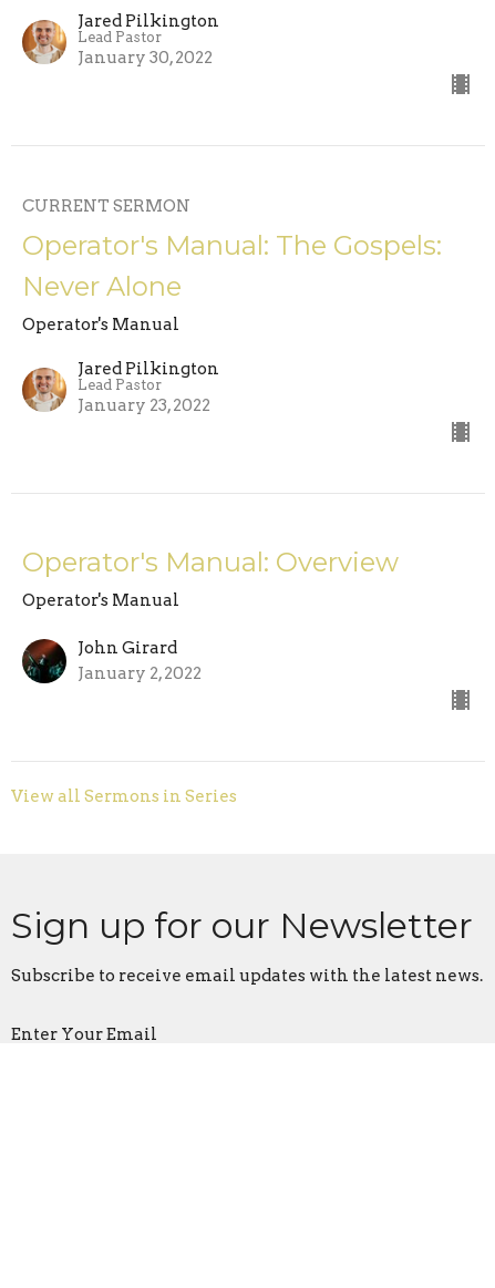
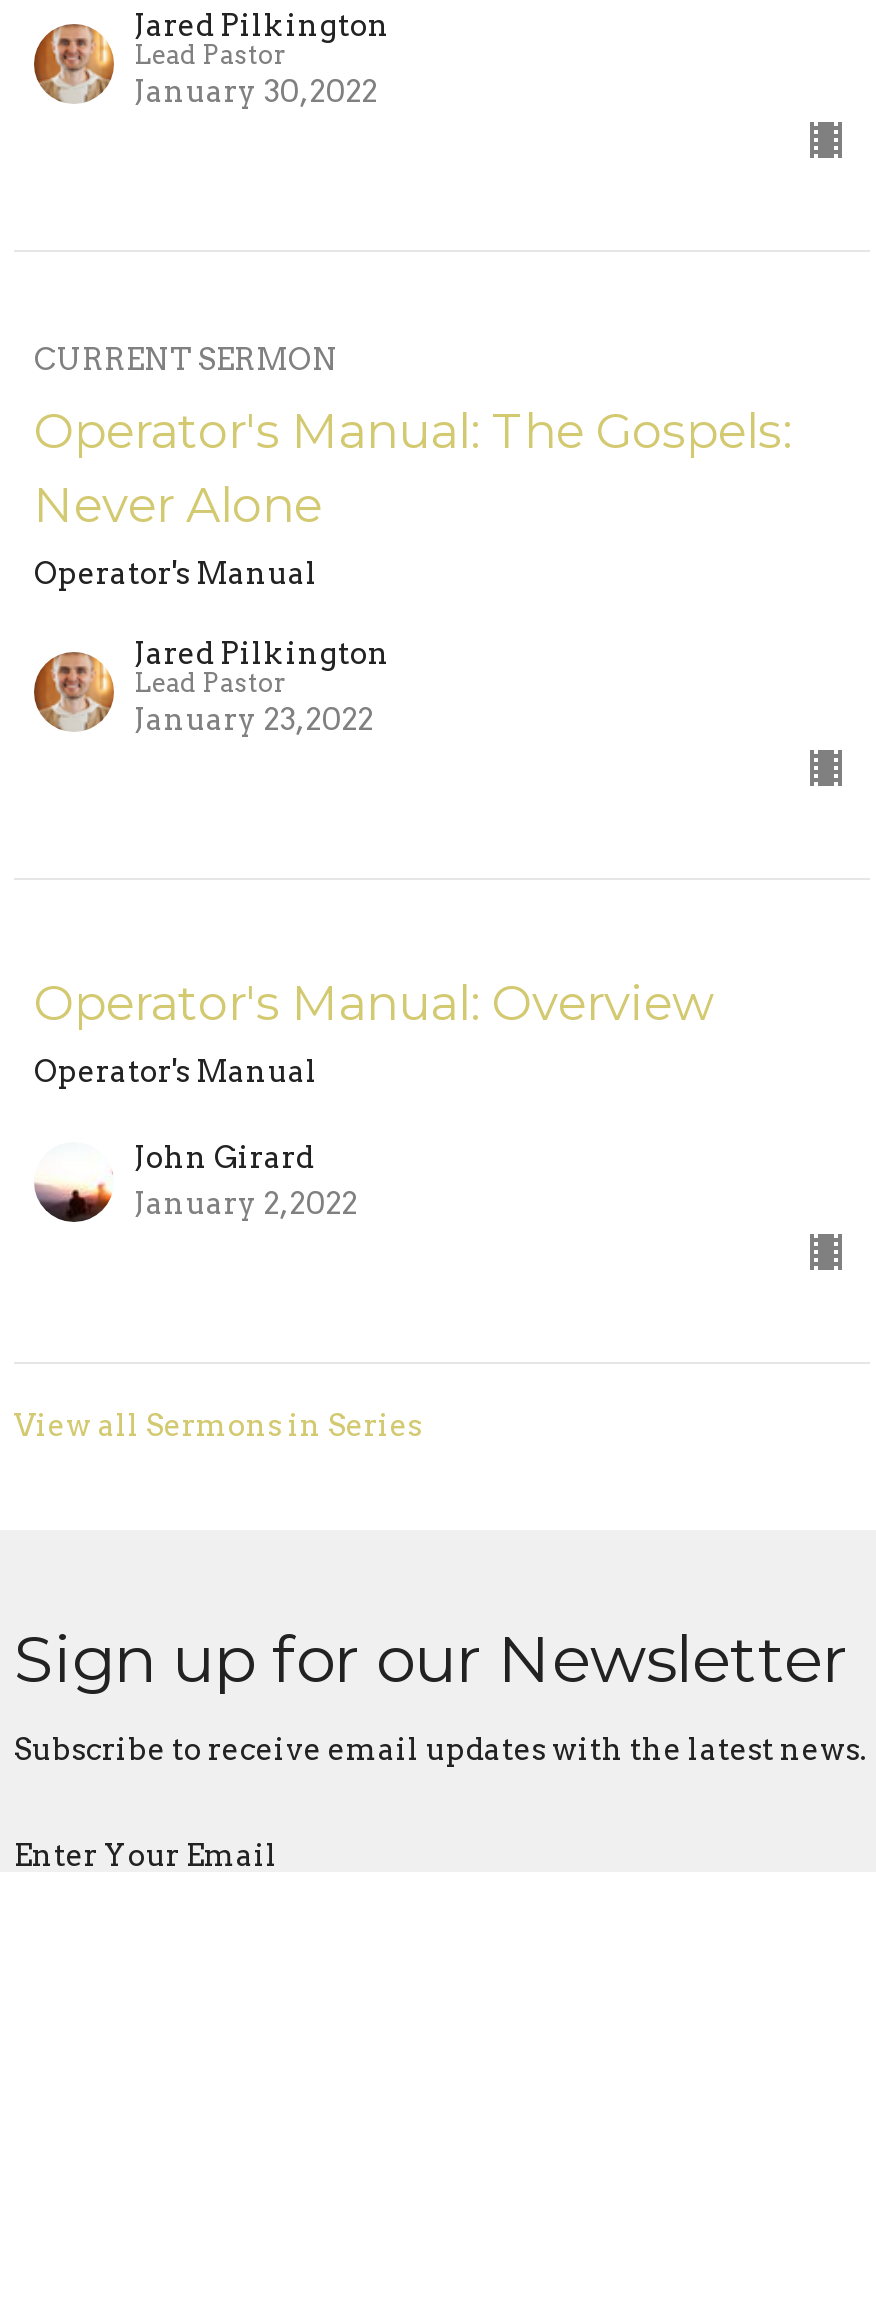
- [image]
+ [image]
